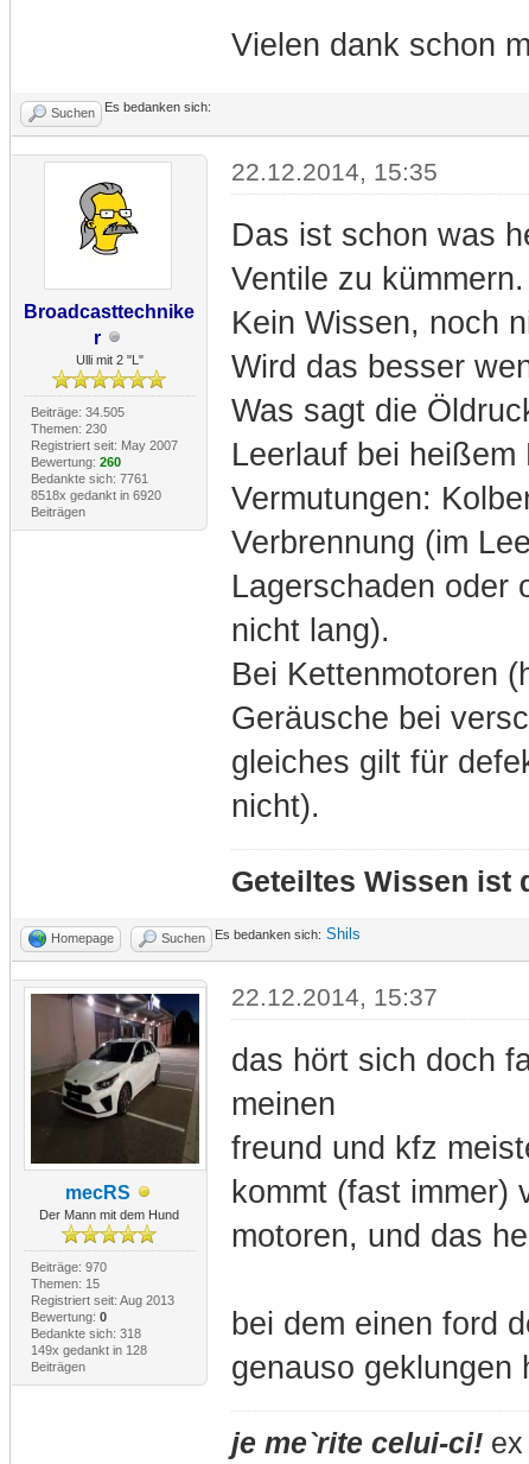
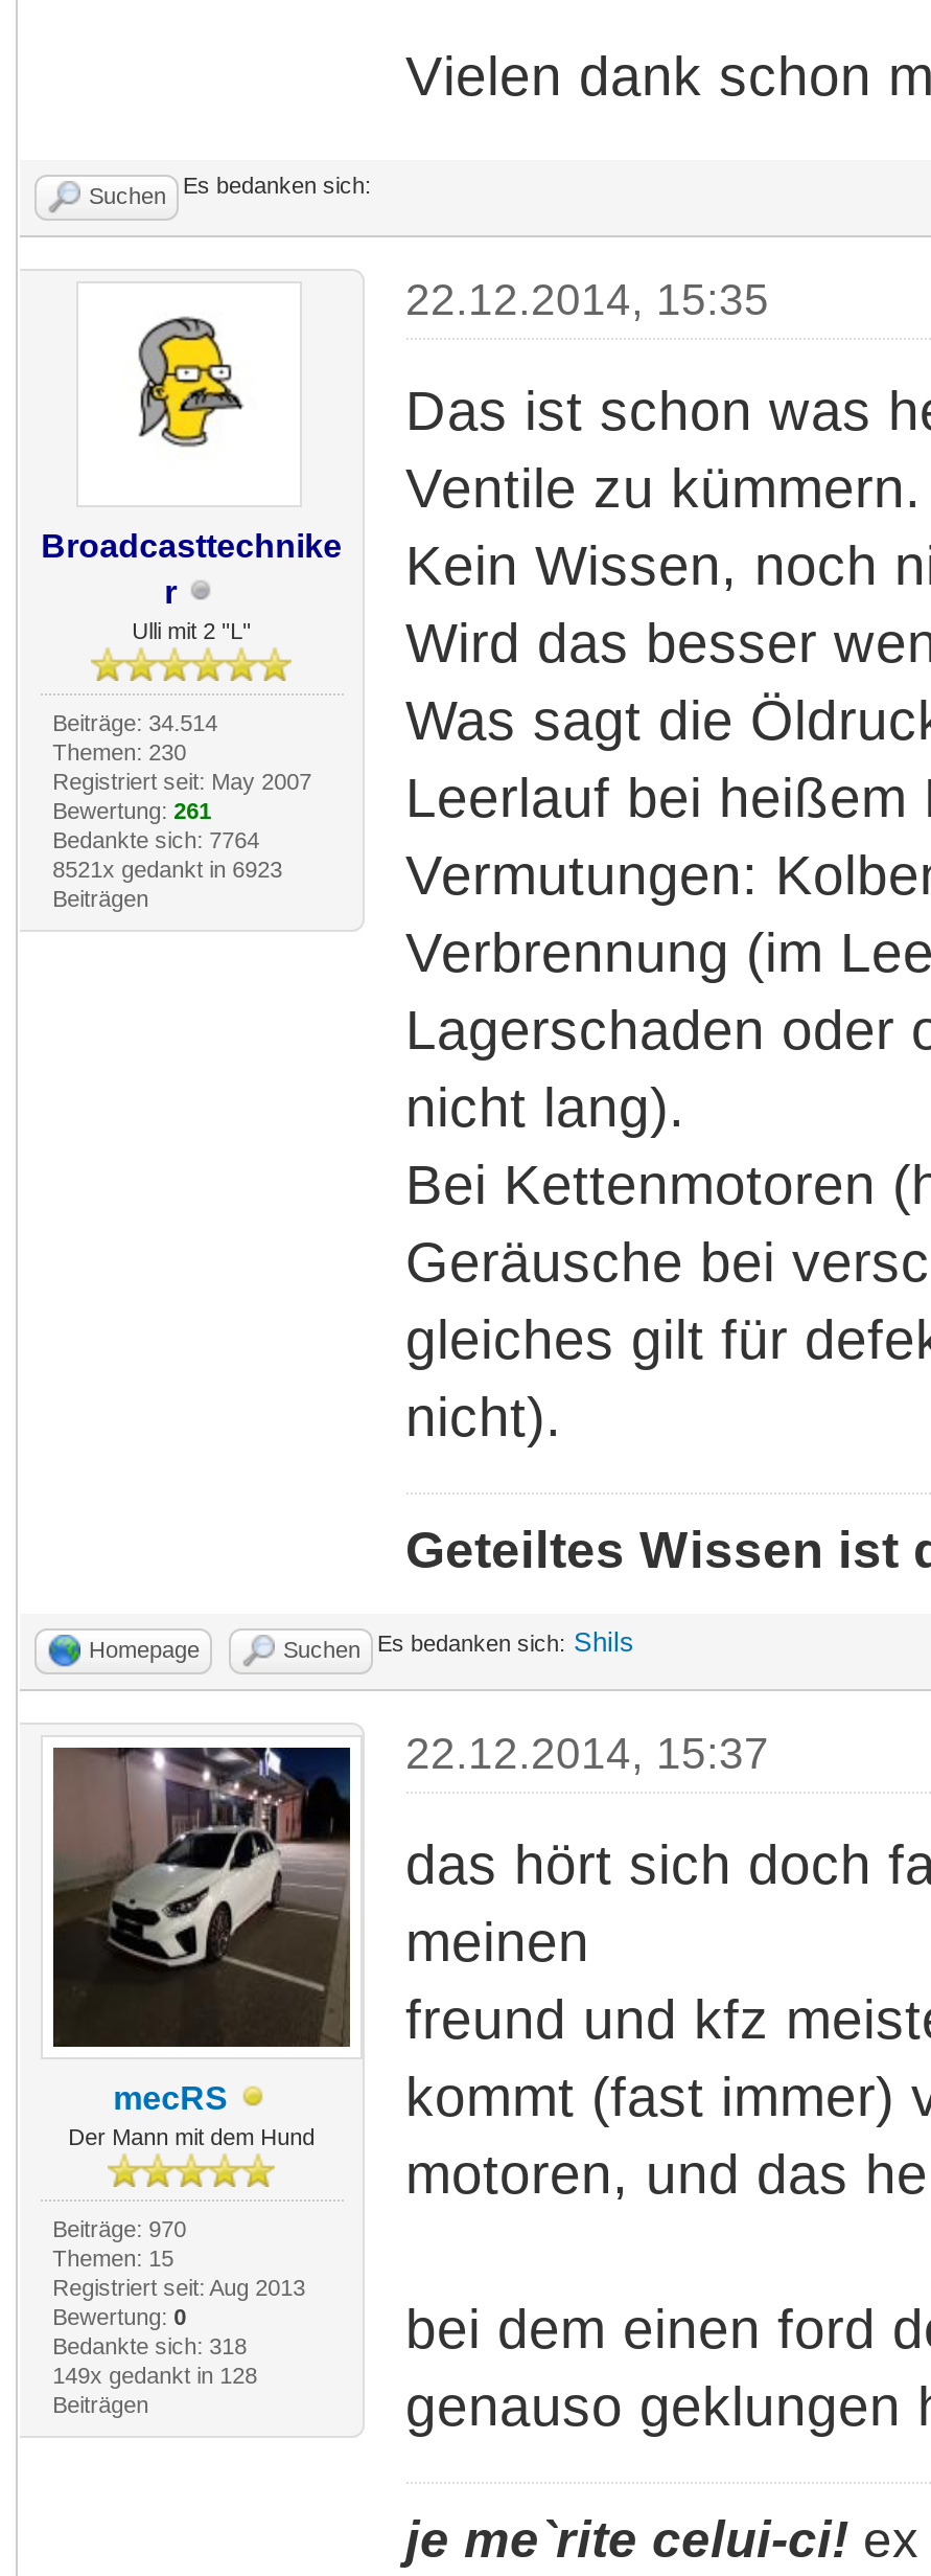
- Beiträge: 34.505
+ Beiträge: 34.514

- Bewertung: 260
+ Bewertung: 261

- Bedankte sich: 7761
+ Bedankte sich: 7764

- 8518x gedankt in 6920
+ 8521x gedankt in 6923
